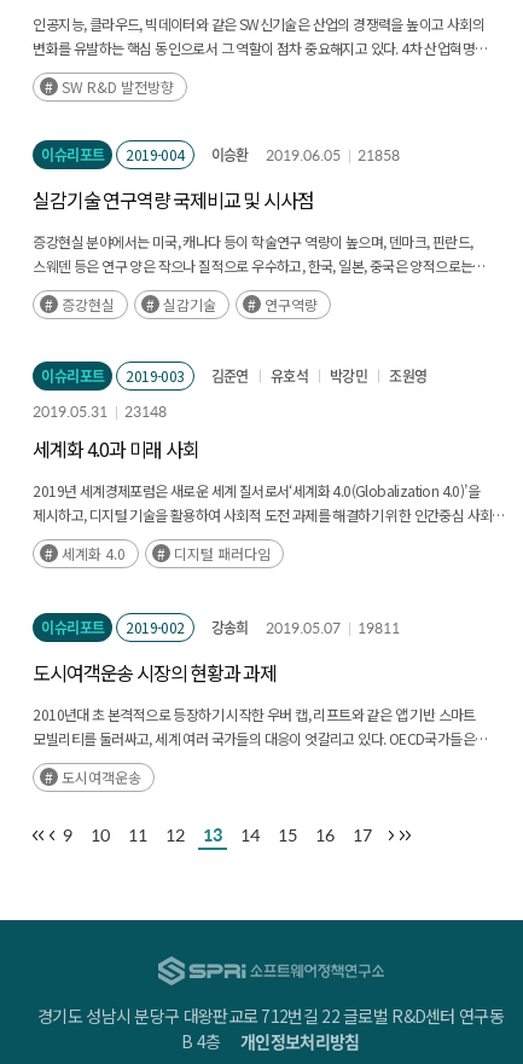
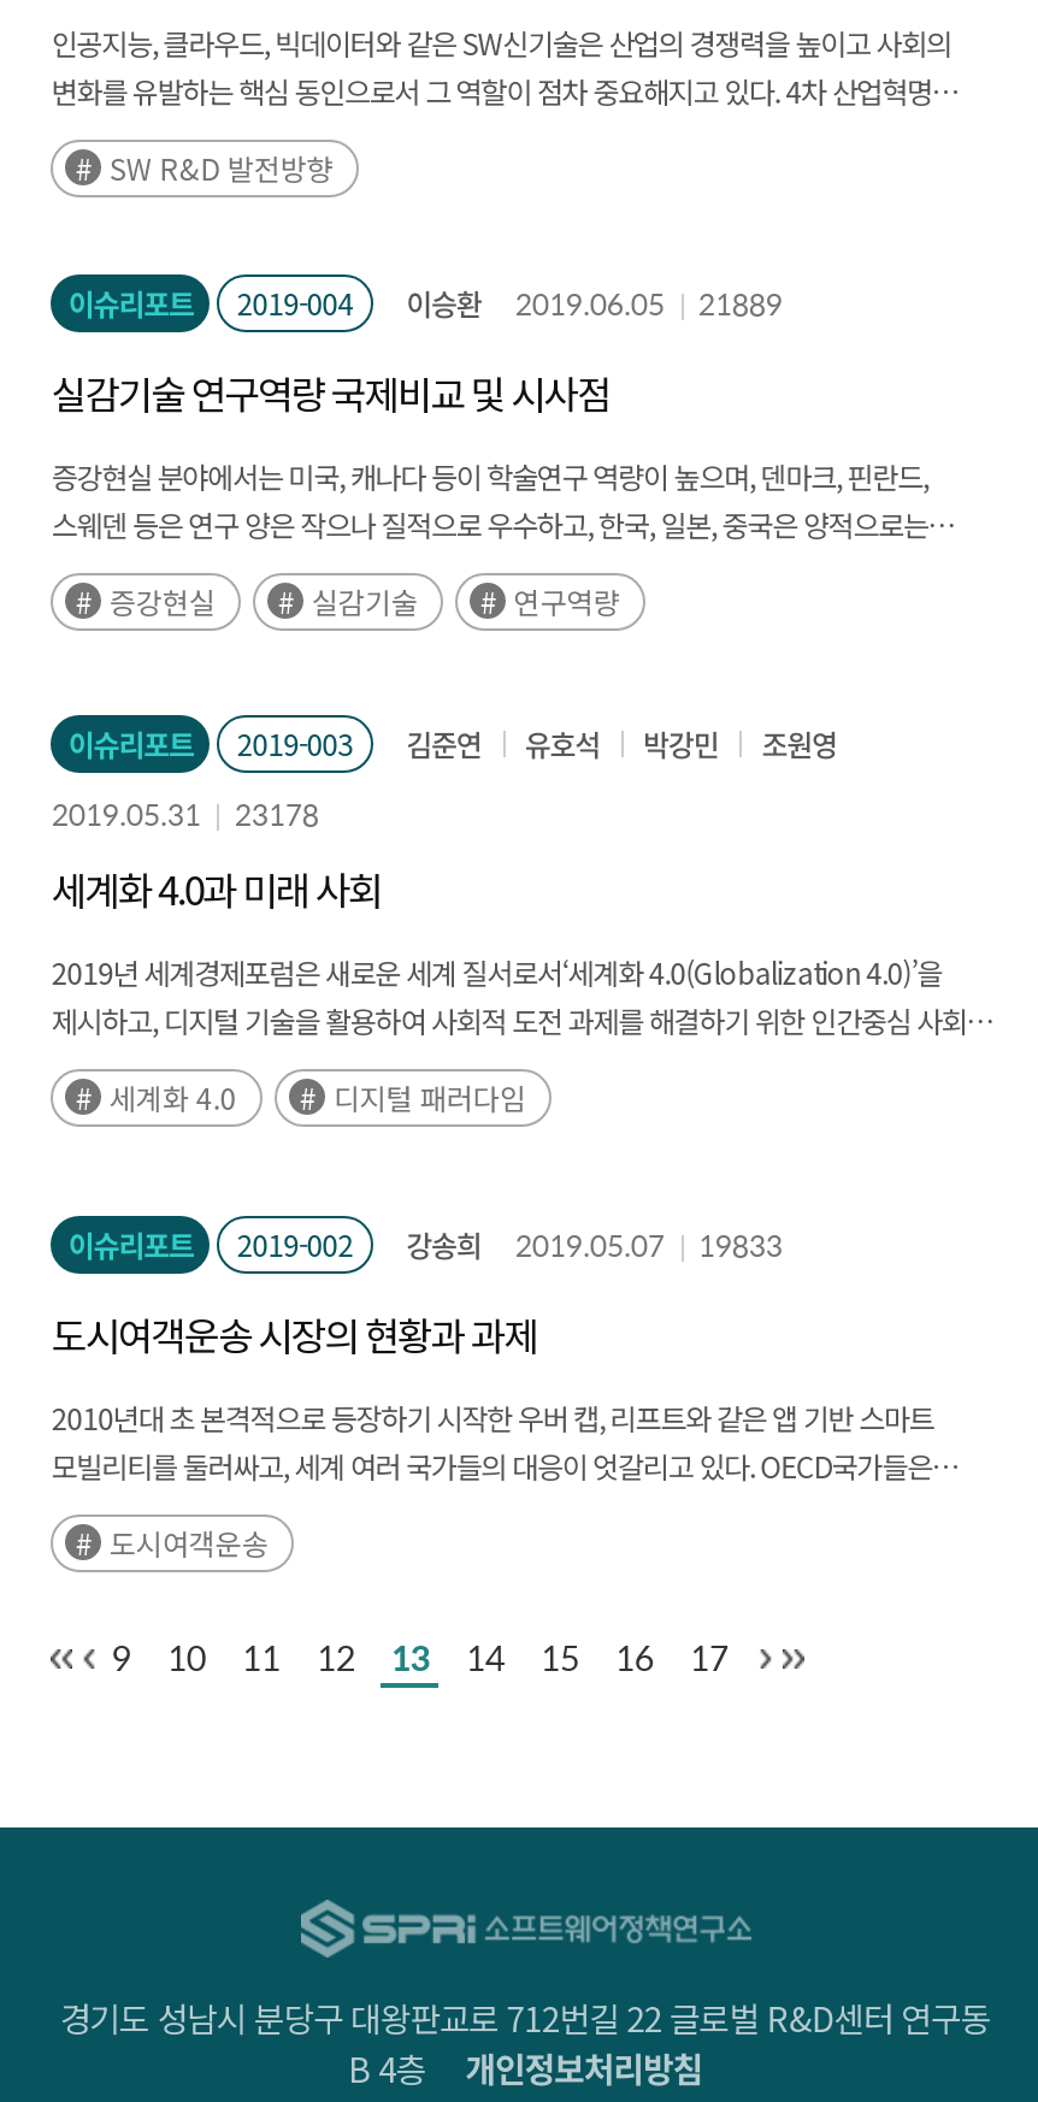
- 이슈리포트 2019-004 이승환 2019.06.05 21858
+ 이슈리포트 2019-004 이승환 2019.06.05 21889

- 2019.05.31 23148
+ 2019.05.31 23178

- 이슈리포트 2019-002 강송희 2019.05.07 19811
+ 이슈리포트 2019-002 강송희 2019.05.07 19833
